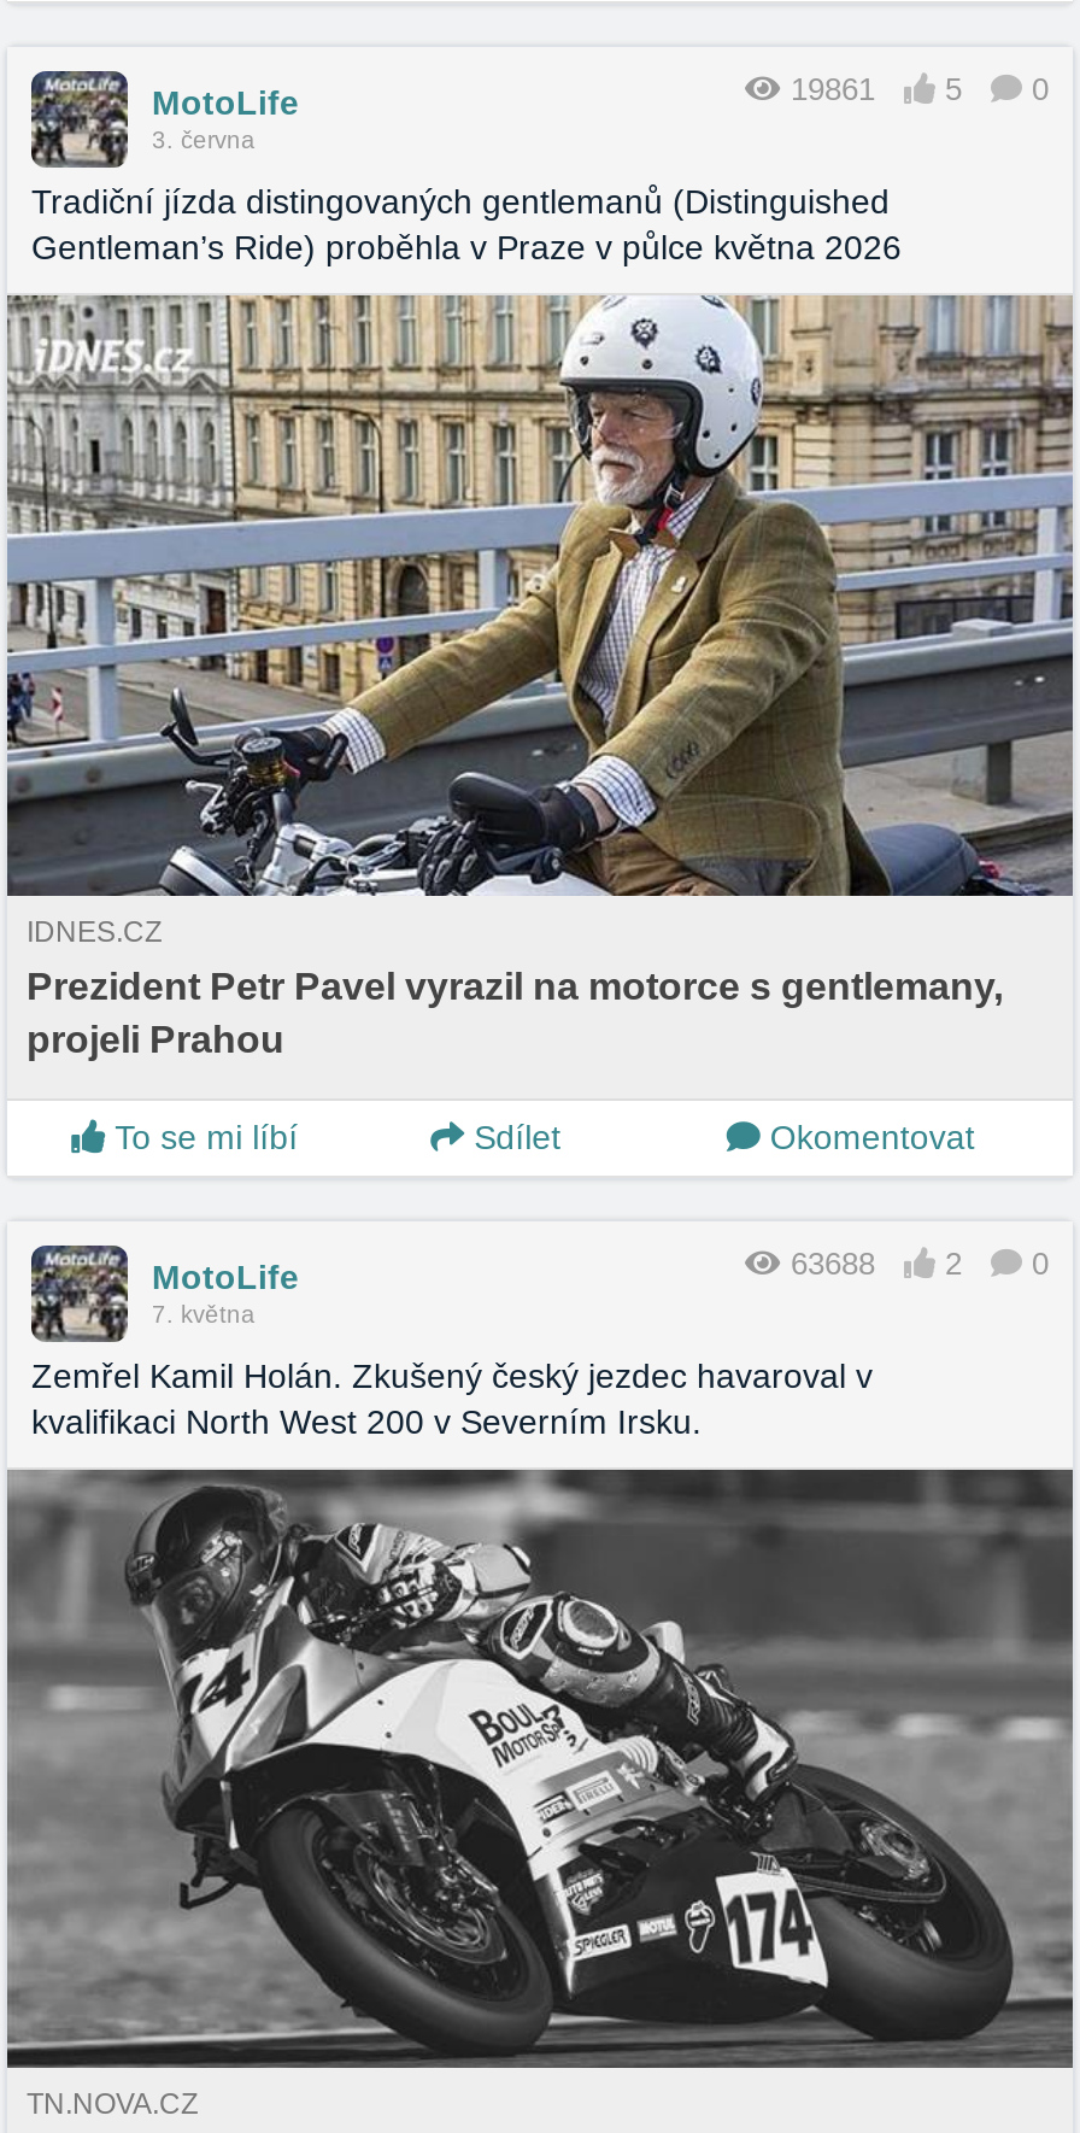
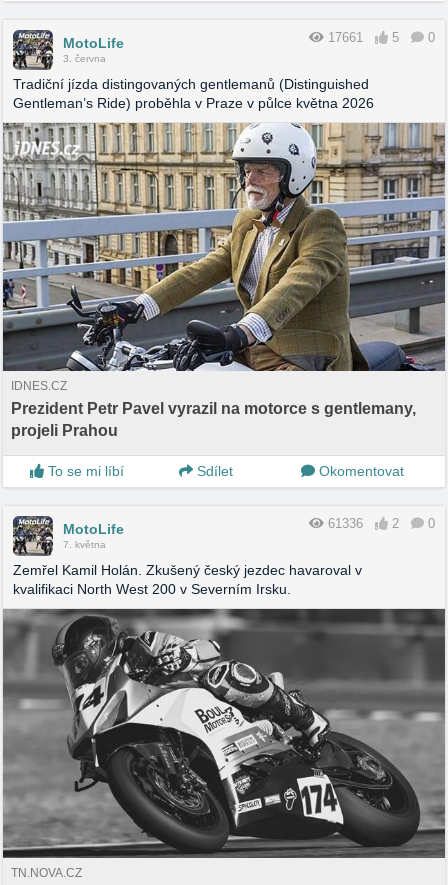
- 19861 5 0
+ 17661 5 0

- 63688 2 0
+ 61336 2 0
